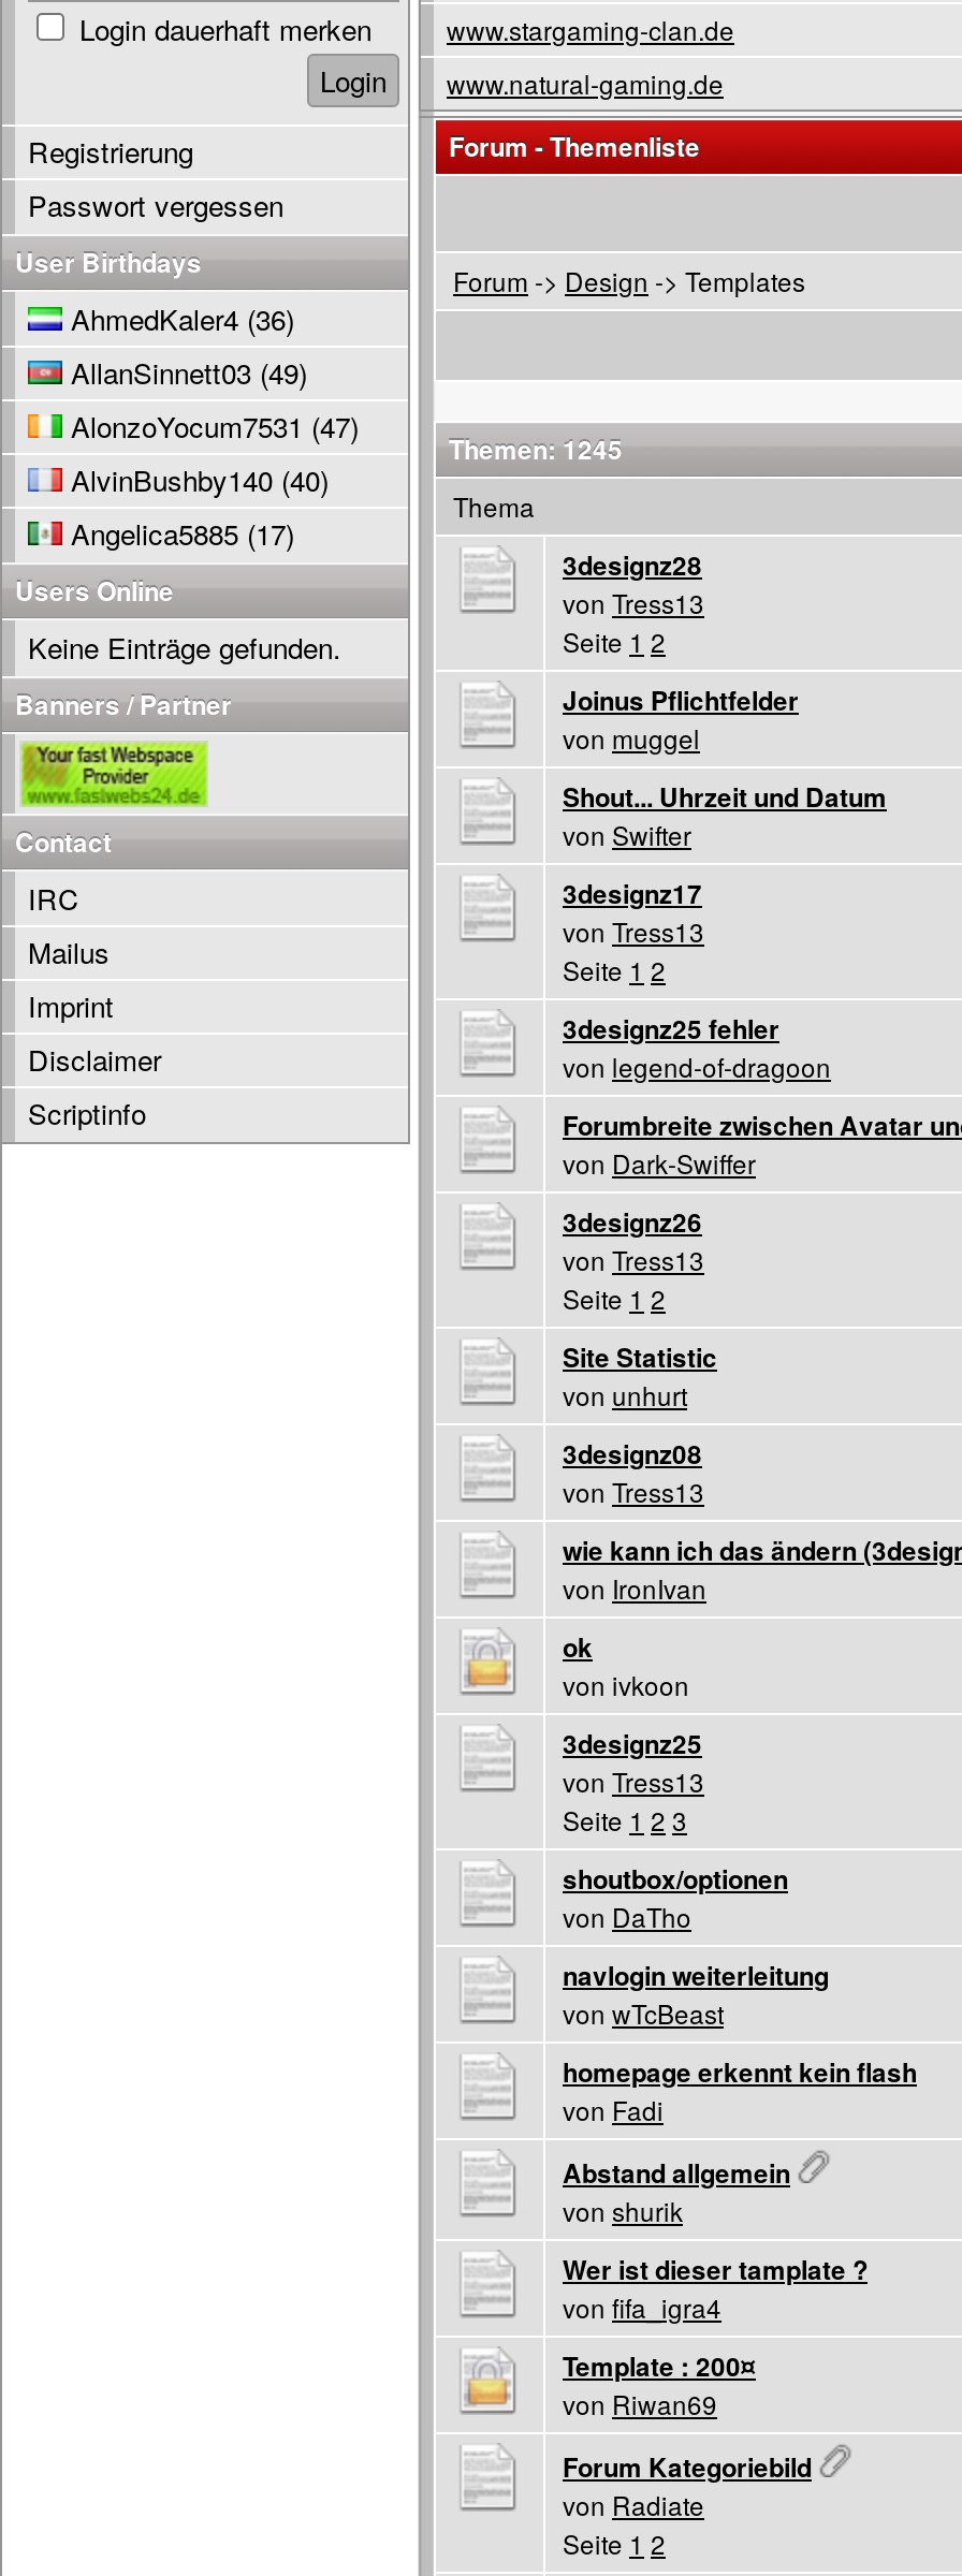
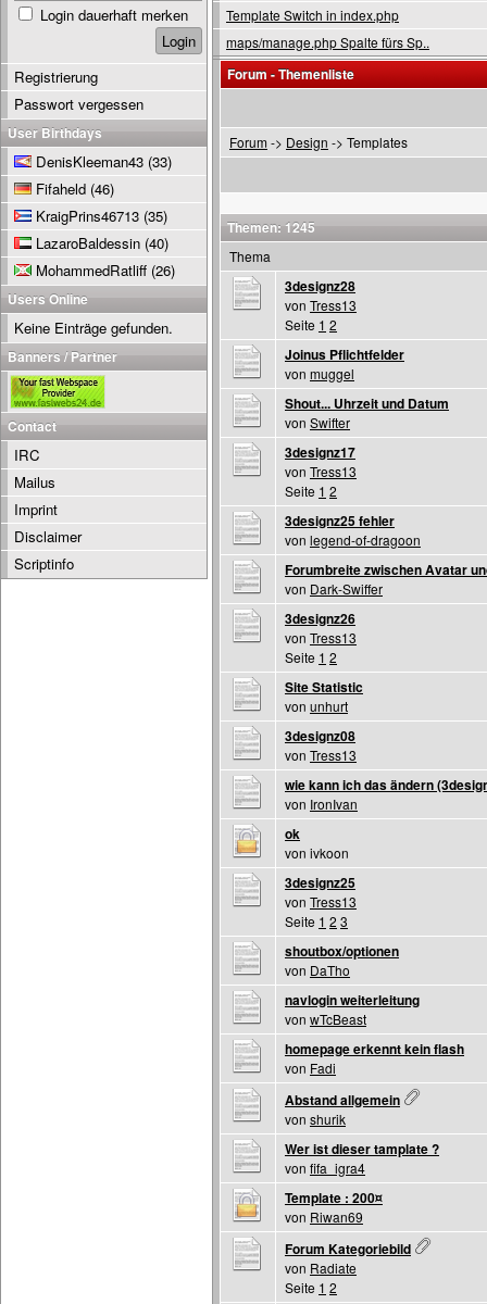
- www.stargaming-clan.de
+ Template Switch in index.php

- www.natural-gaming.de
+ maps/manage.php Spalte fürs Sp..

- AhmedKaler4 (36)
- AllanSinnett03 (49)
- AlonzoYocum7531 (47)
- AlvinBushby140 (40)
- Angelica5885 (17)
+ DenisKleeman43 (33)
+ Fifaheld (46)
+ KraigPrins46713 (35)
+ LazaroBaldessin (40)
+ MohammedRatliff (26)
